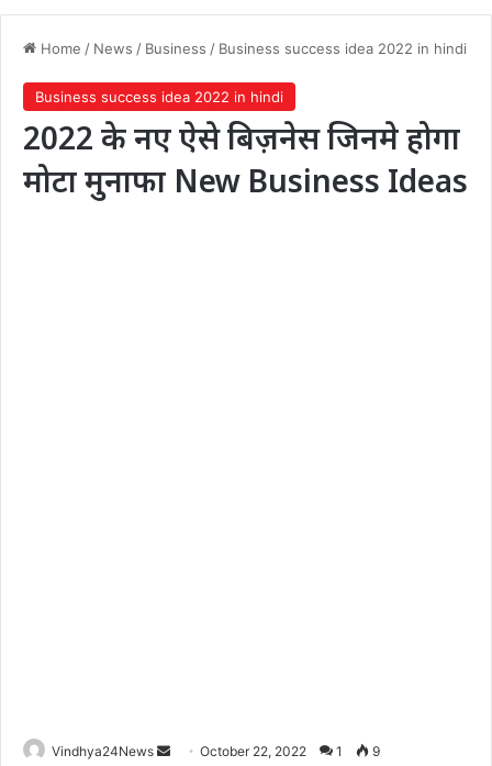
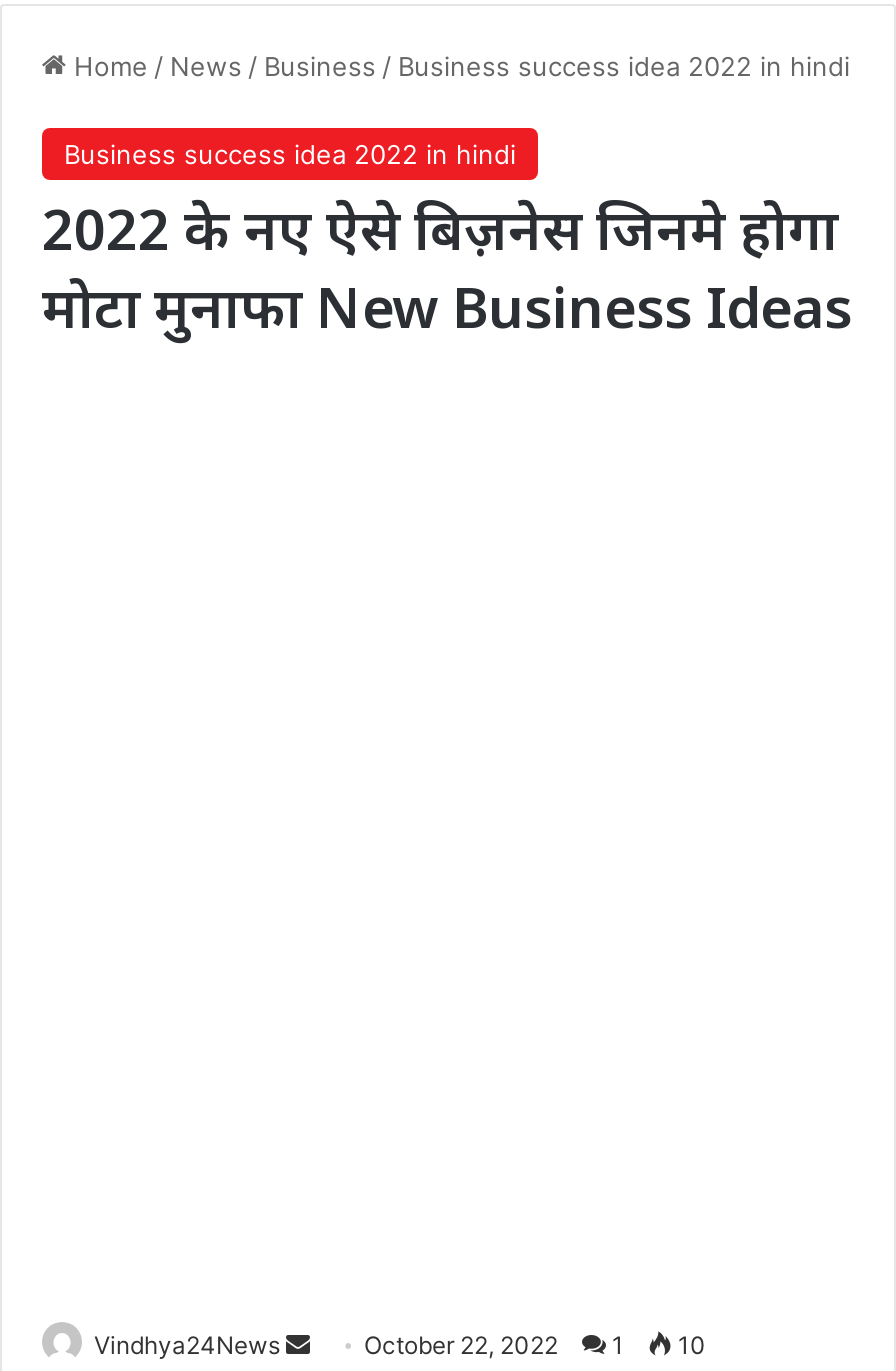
- 9
+ 10
